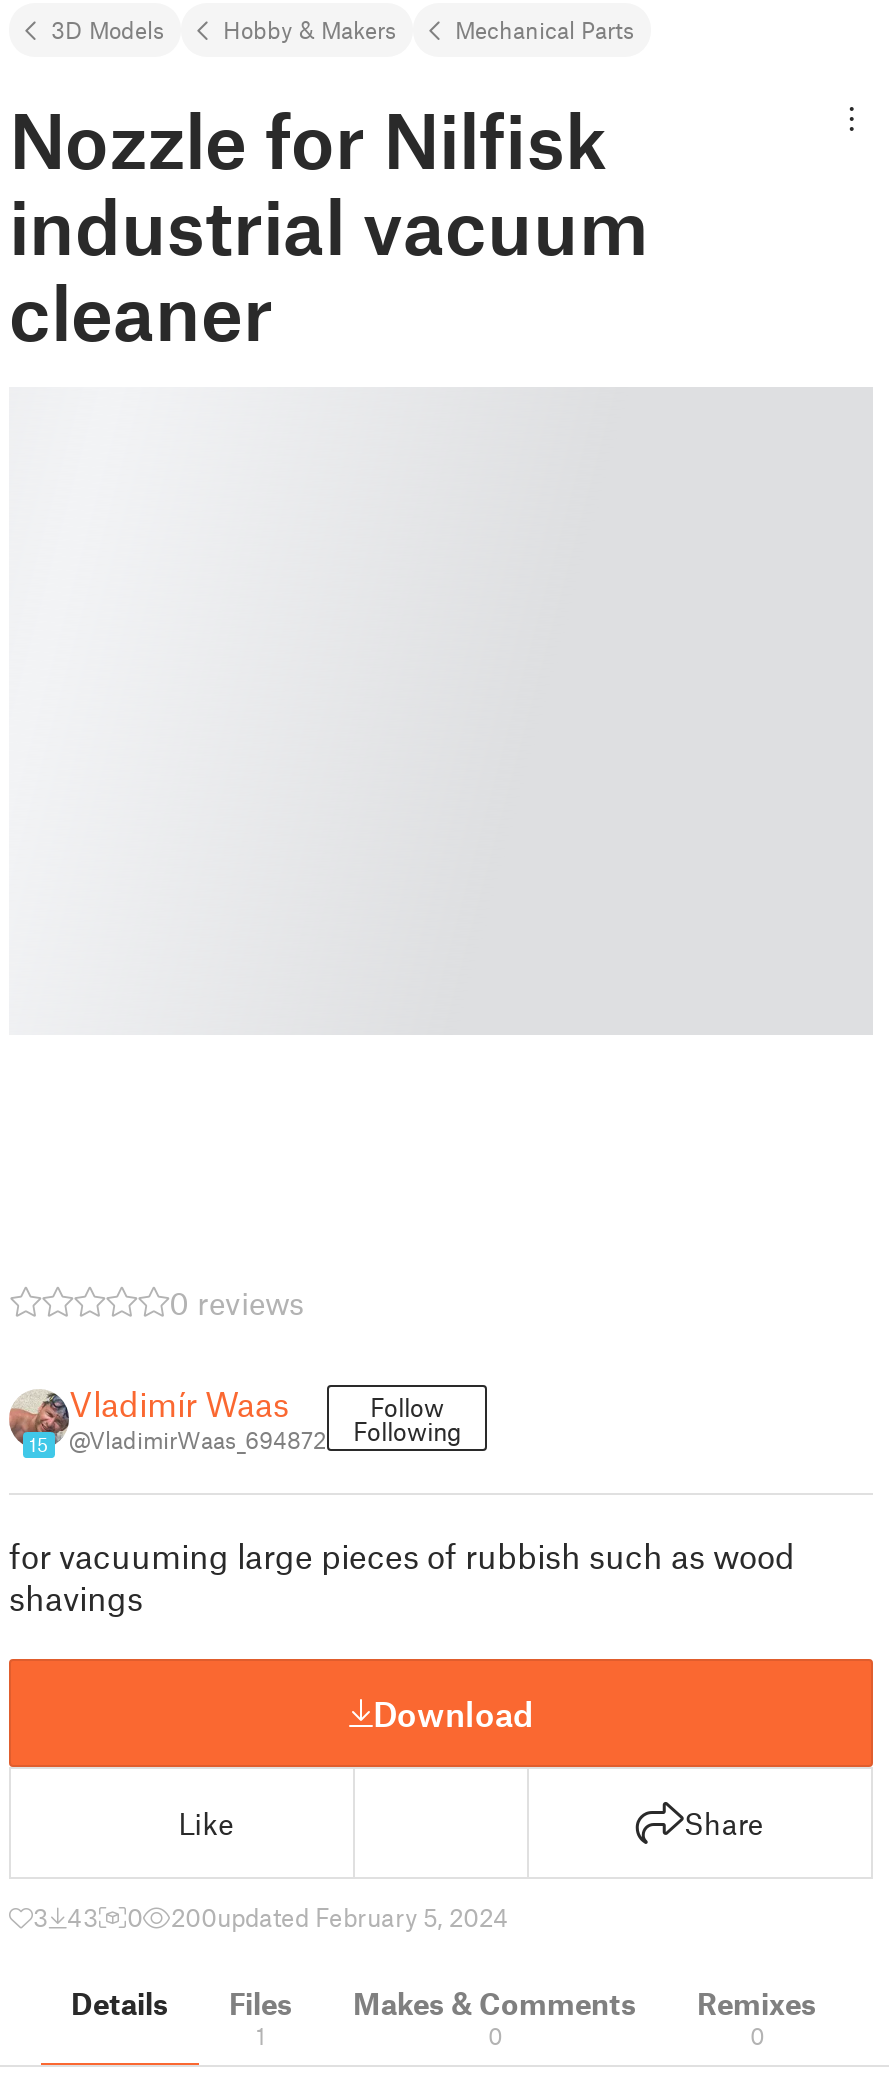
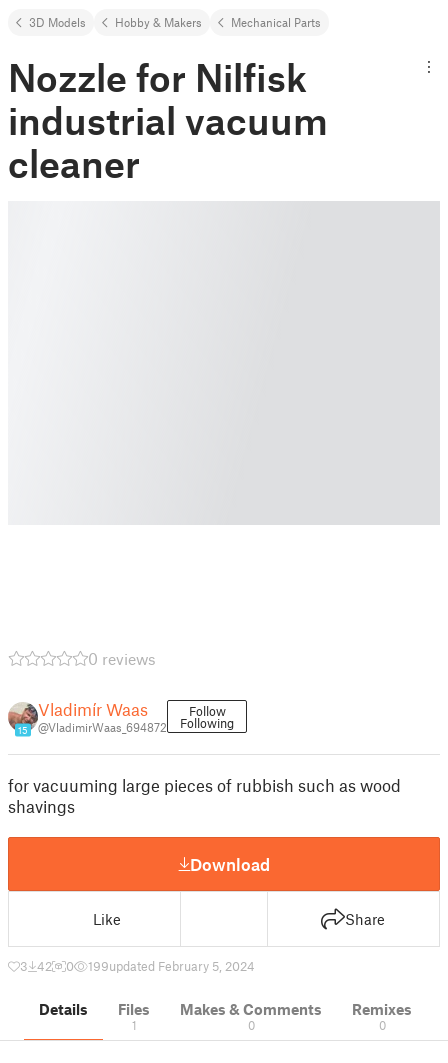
- 3 43
+ 3 42

- 200updated February 5, 2024
+ 199updated February 5, 2024
